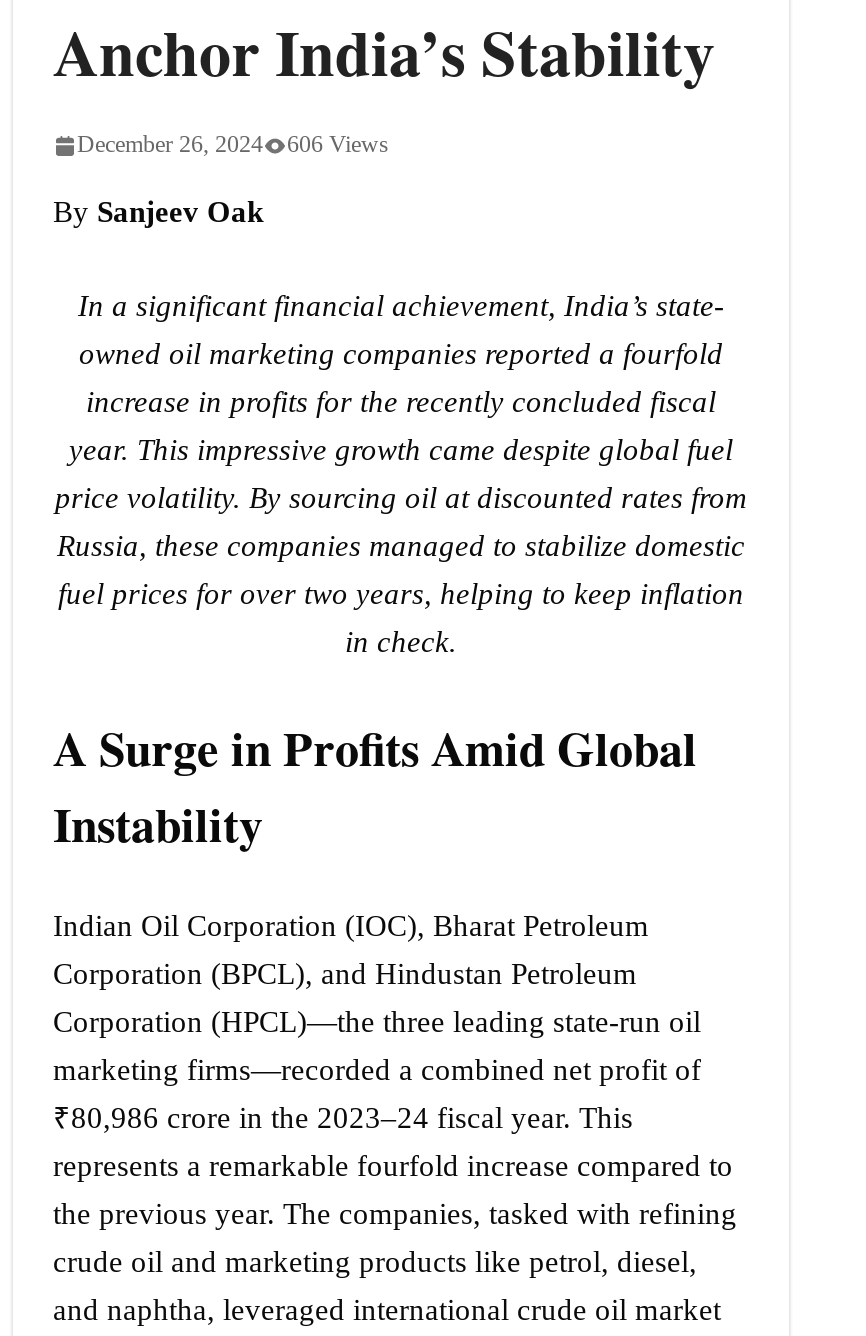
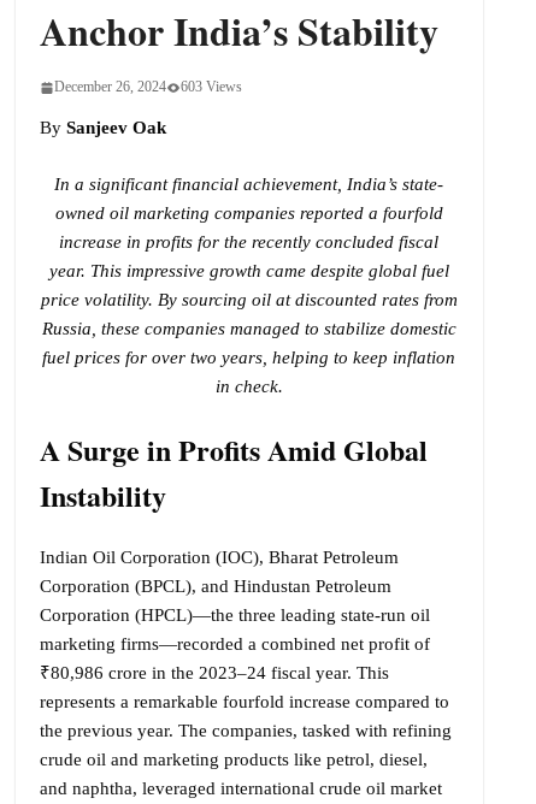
- December 26, 2024 606 Views
+ December 26, 2024 603 Views
